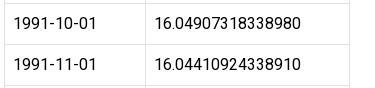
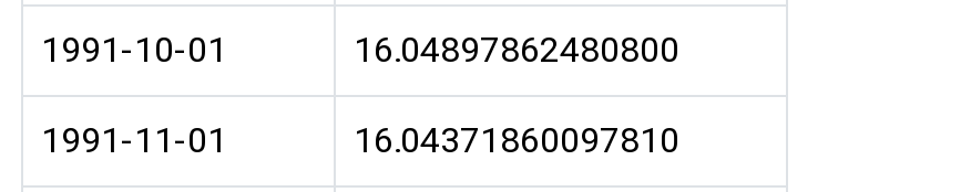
- 16.04907318338980
+ 16.04897862480800

- 16.04410924338910
+ 16.04371860097810
